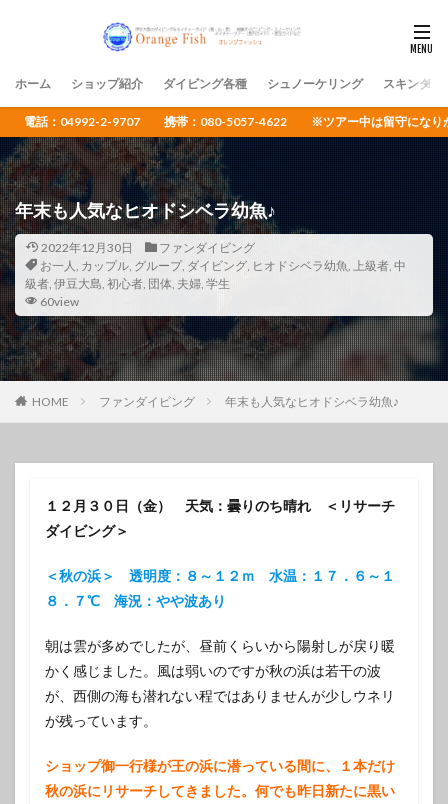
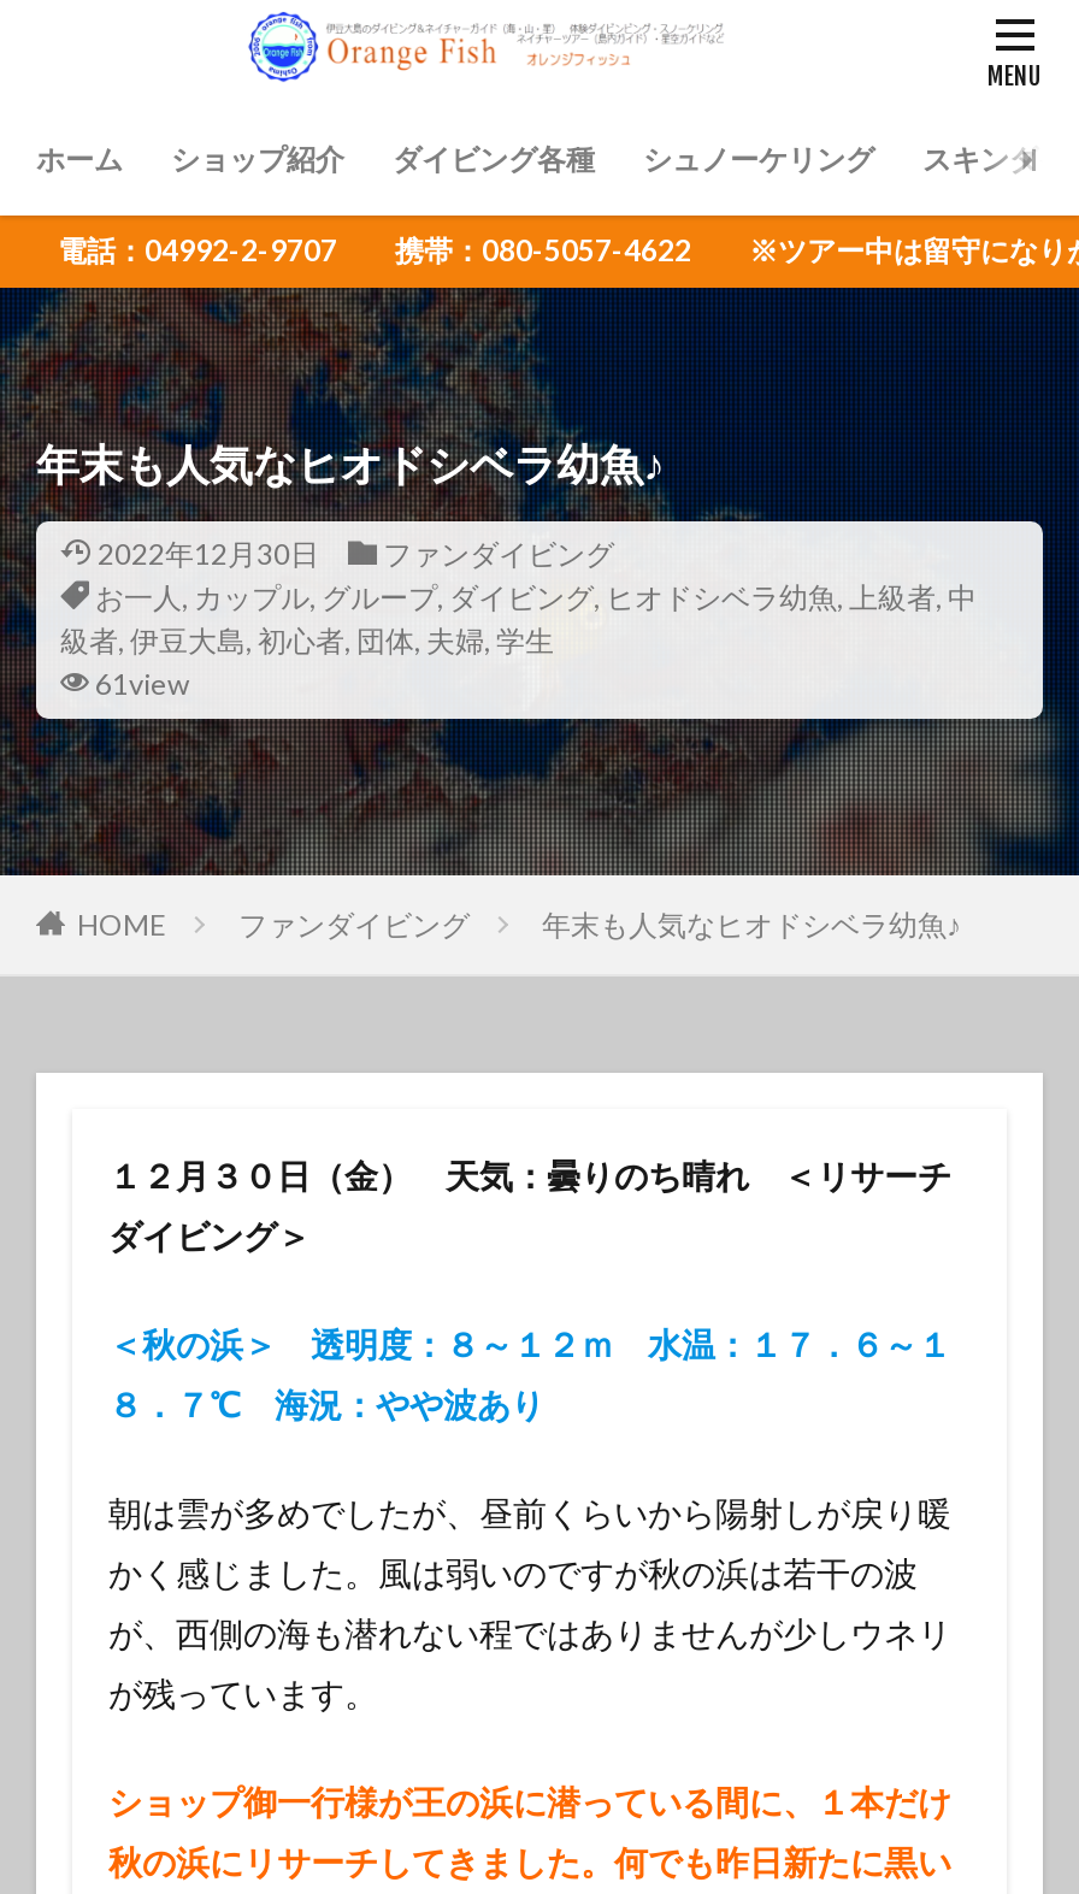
- 60view
+ 61view
